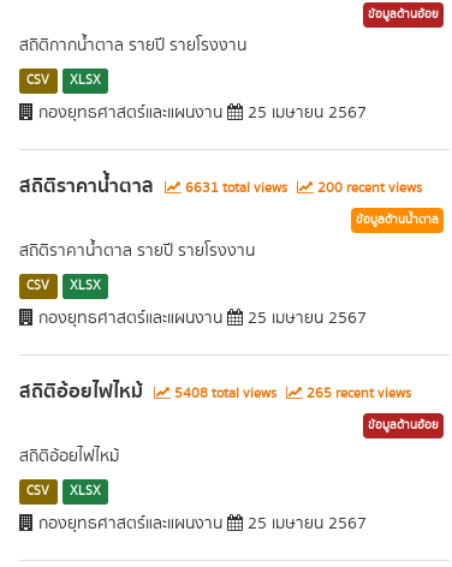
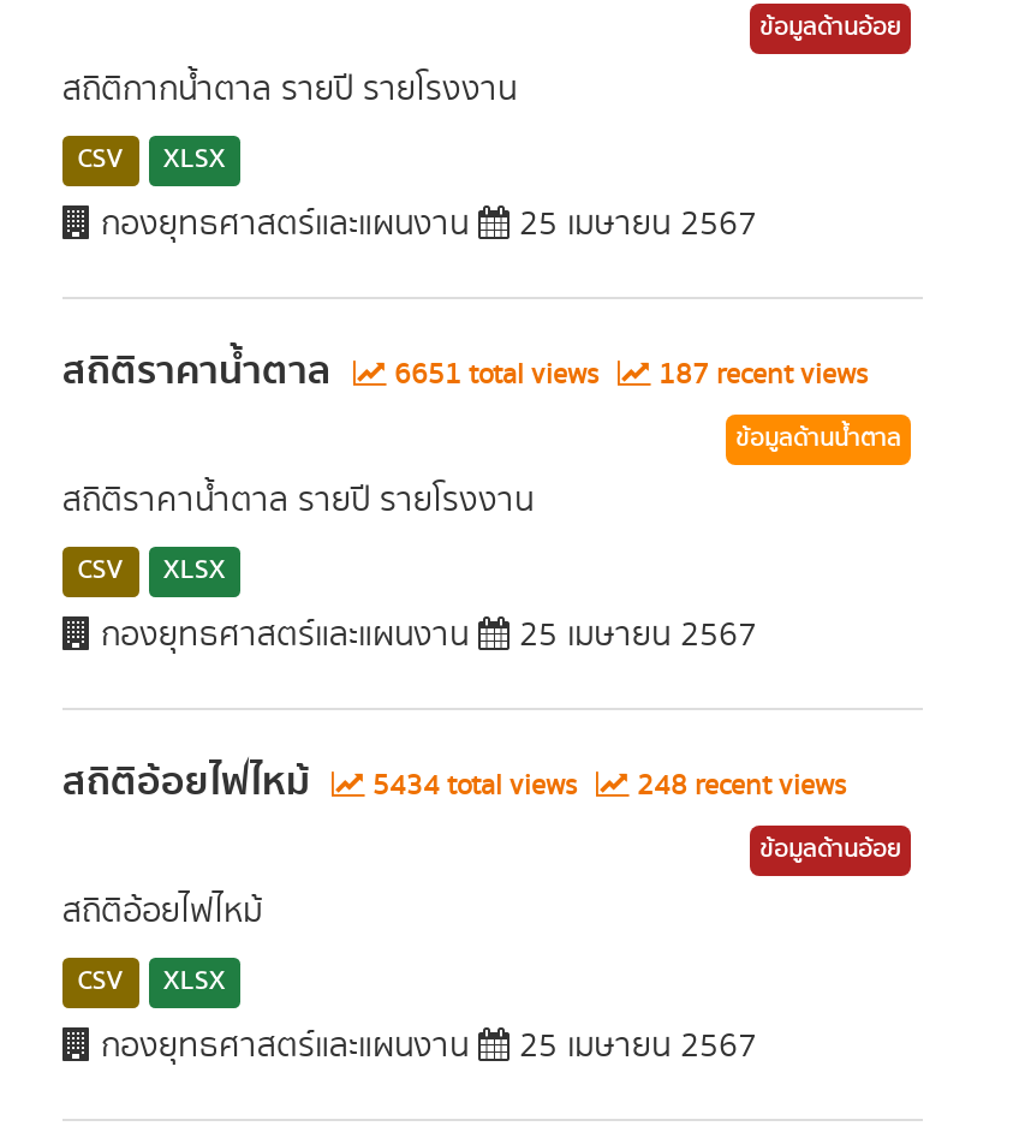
- 6631 total views
+ 6651 total views

- 200 recent views
+ 187 recent views

- 5408 total views
+ 5434 total views

- 265 recent views
+ 248 recent views
